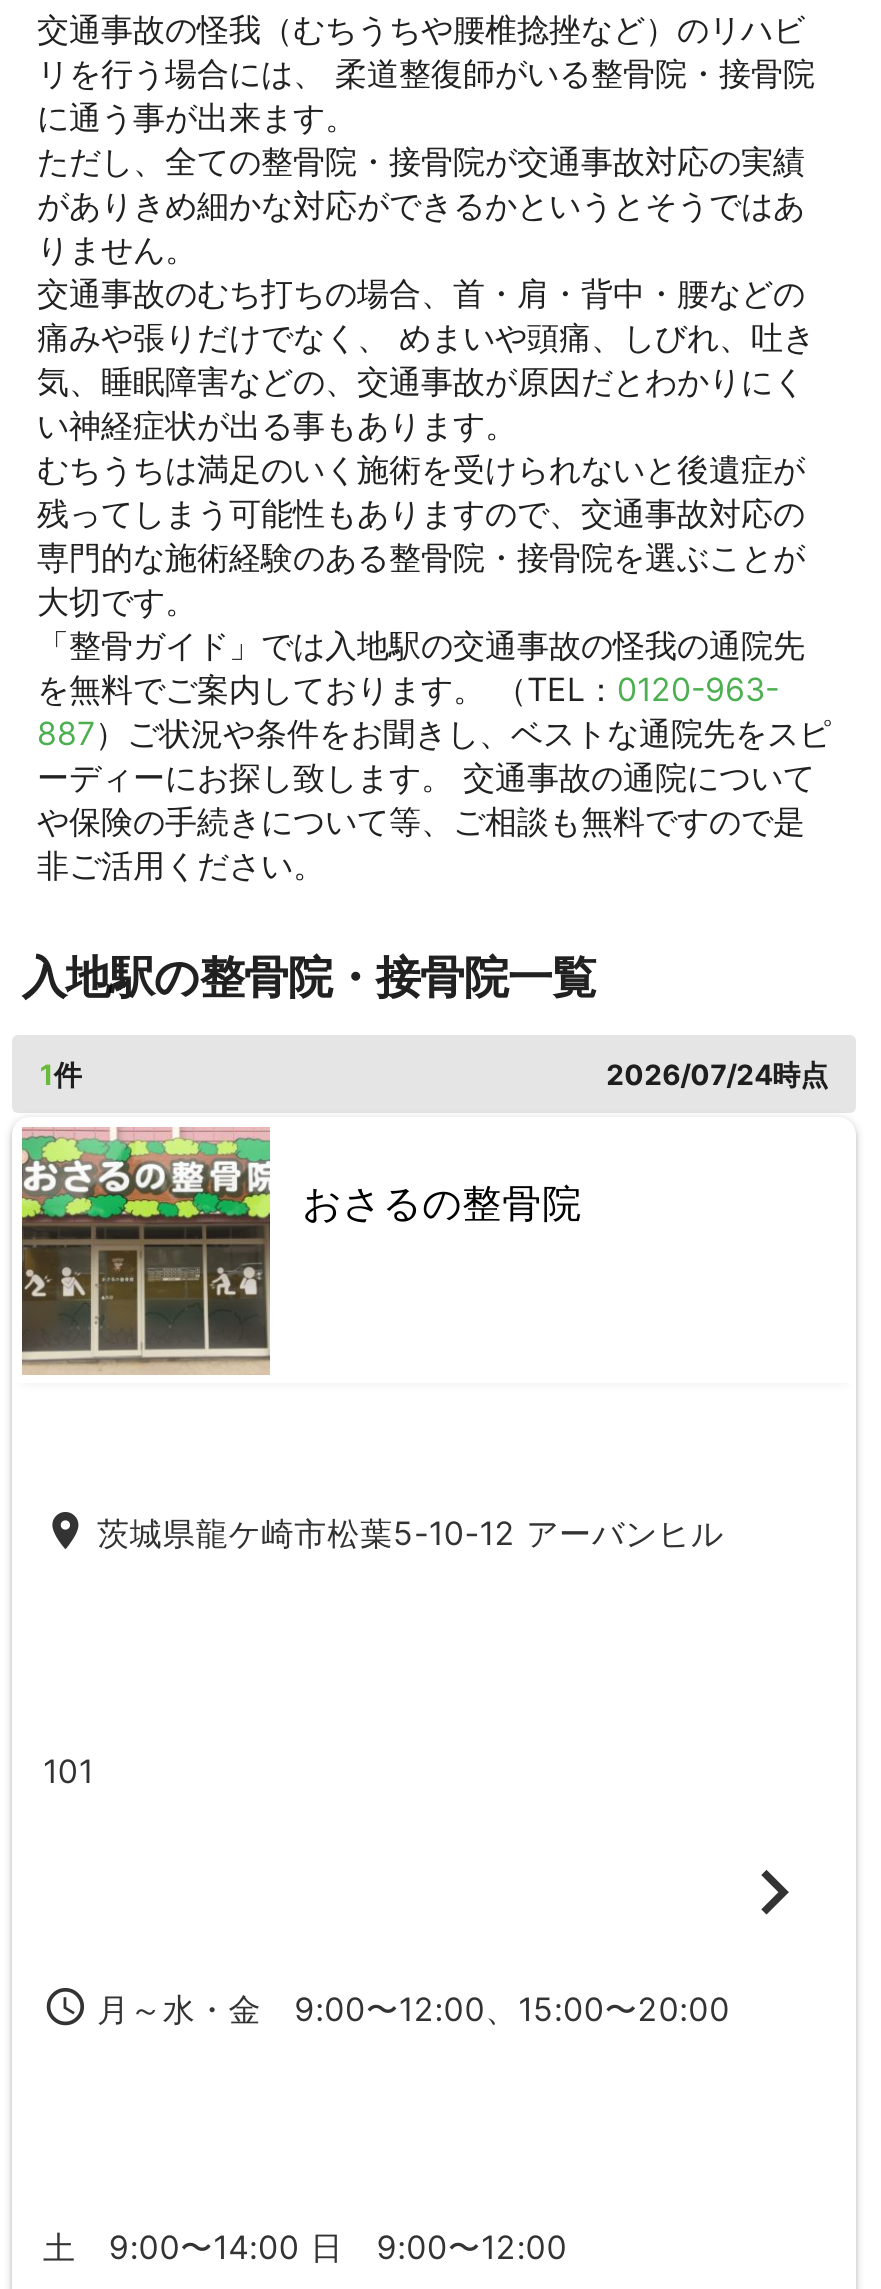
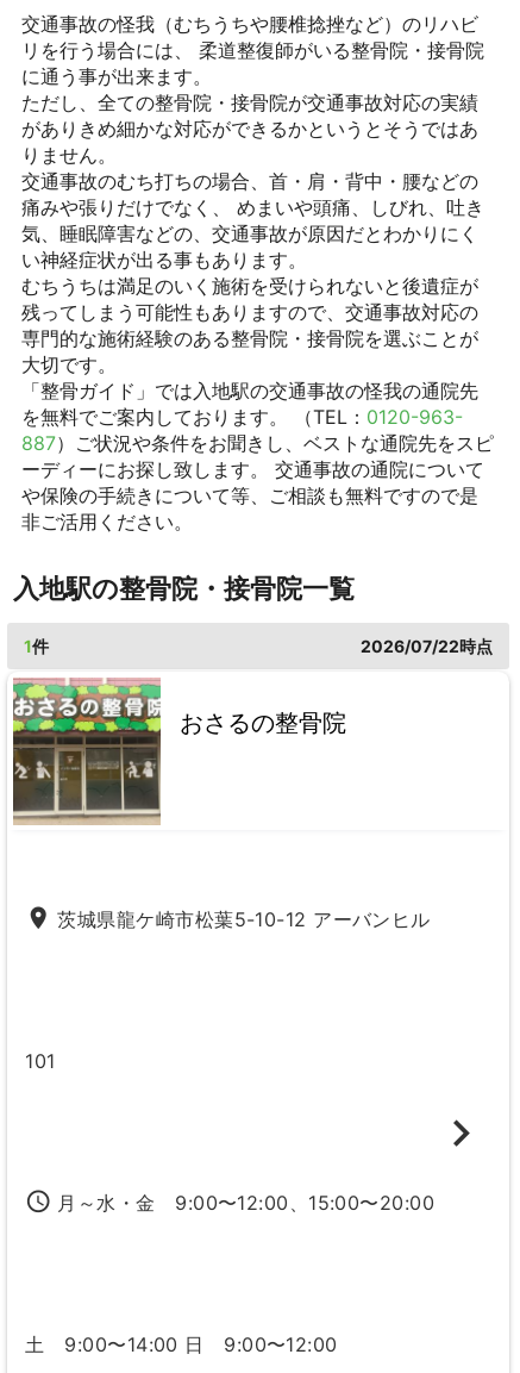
- 2026/07/24時点
+ 2026/07/22時点
